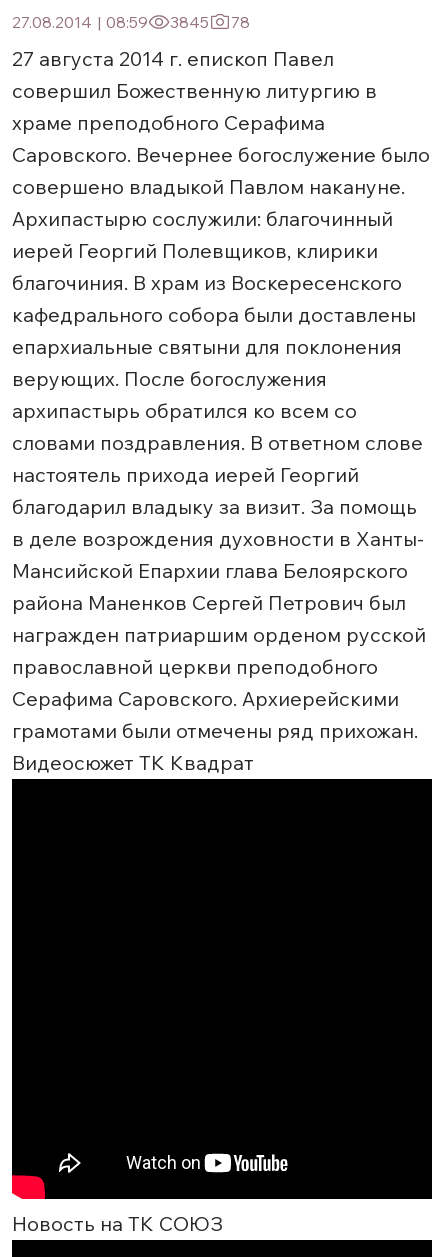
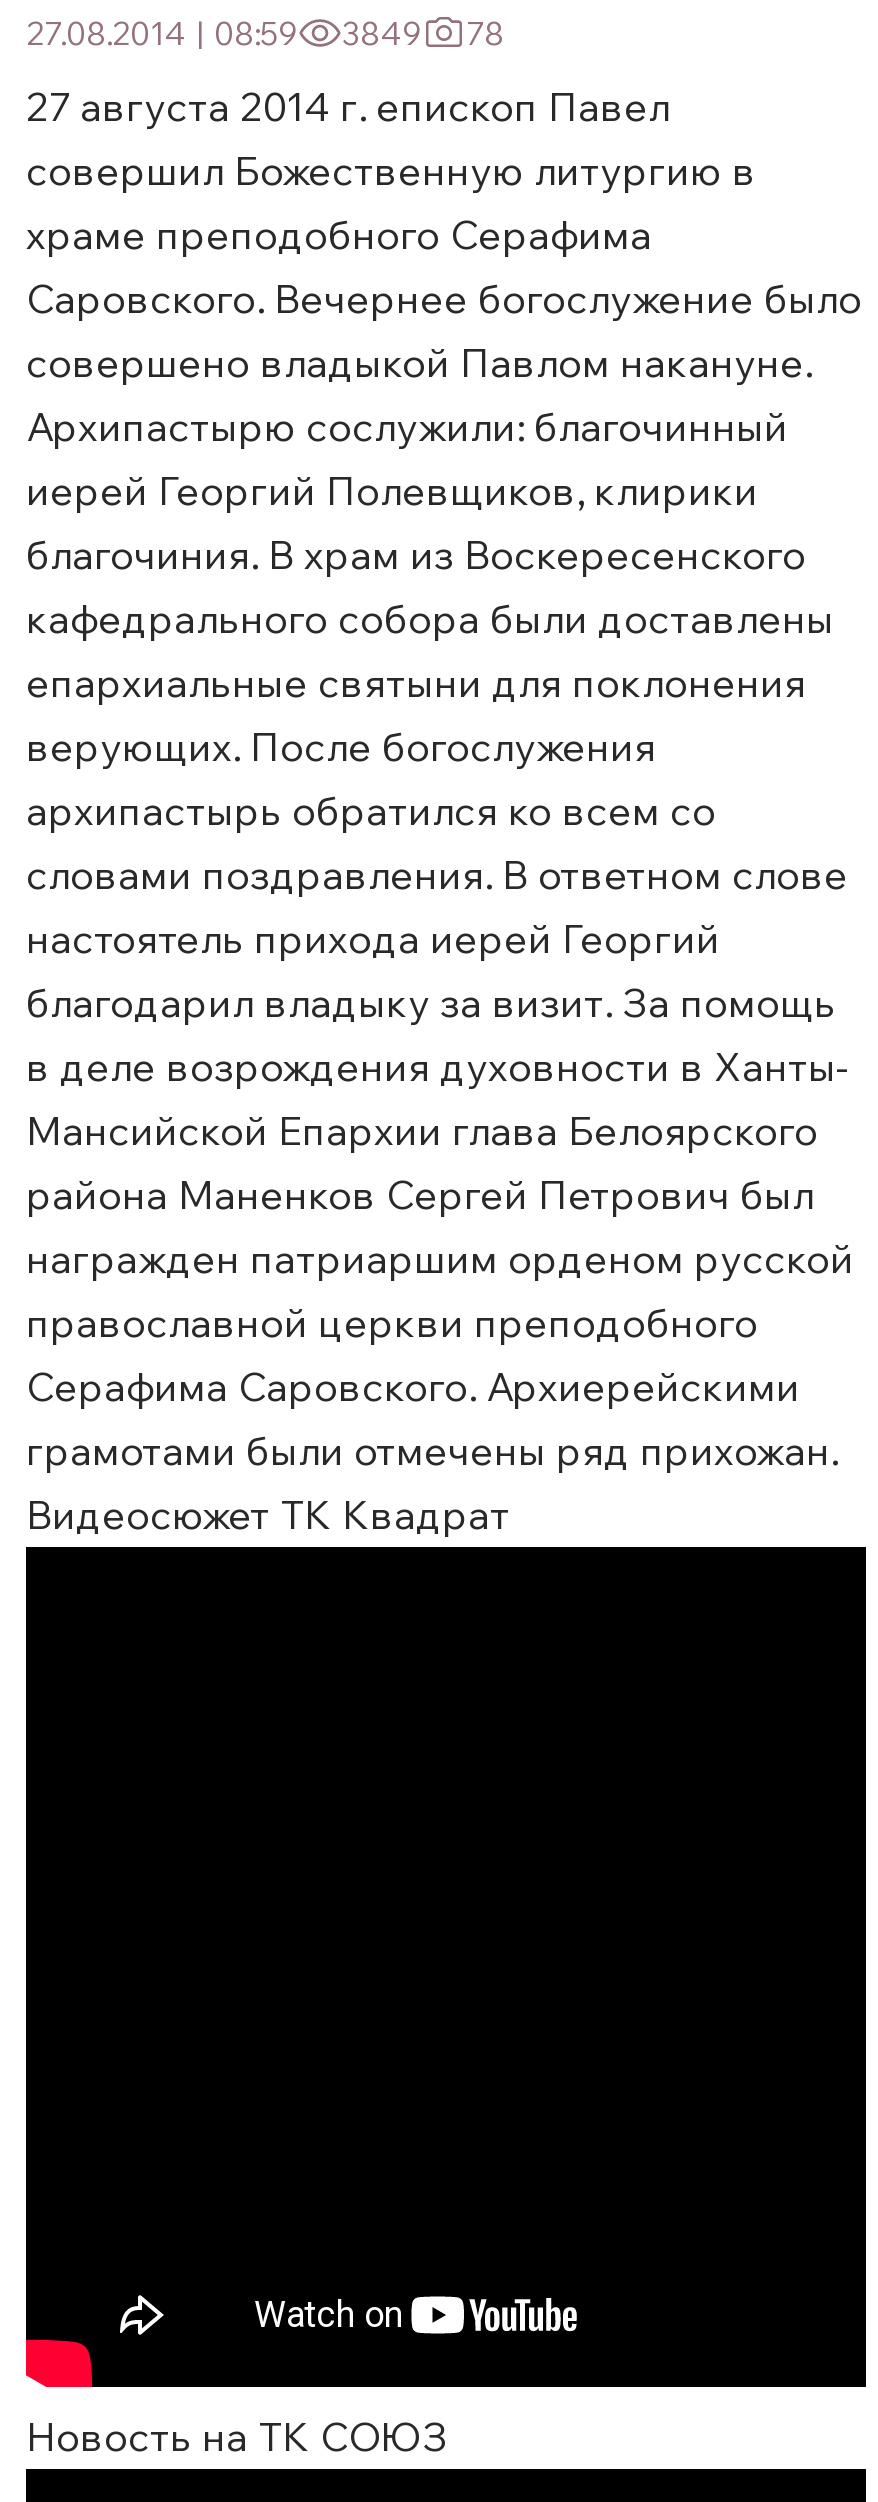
- 3845
+ 3849
